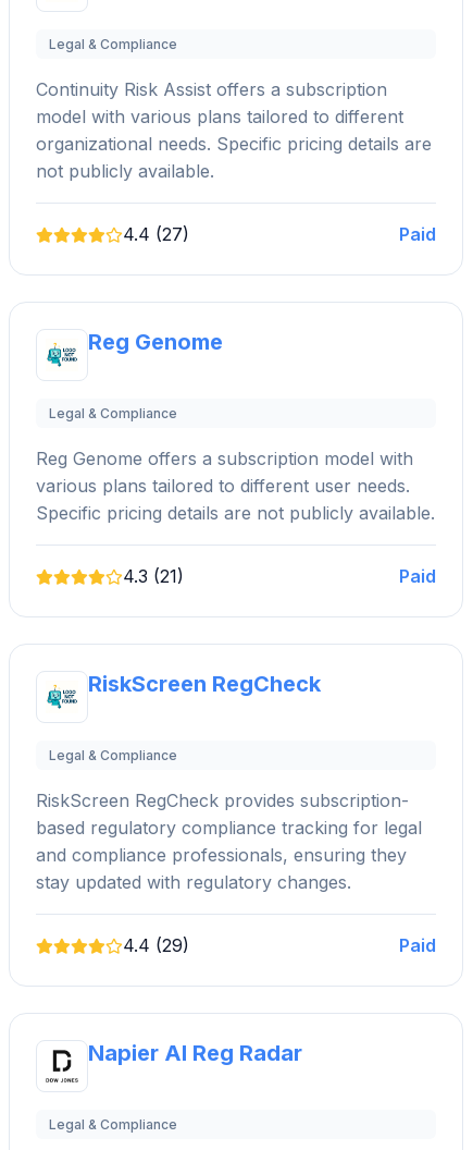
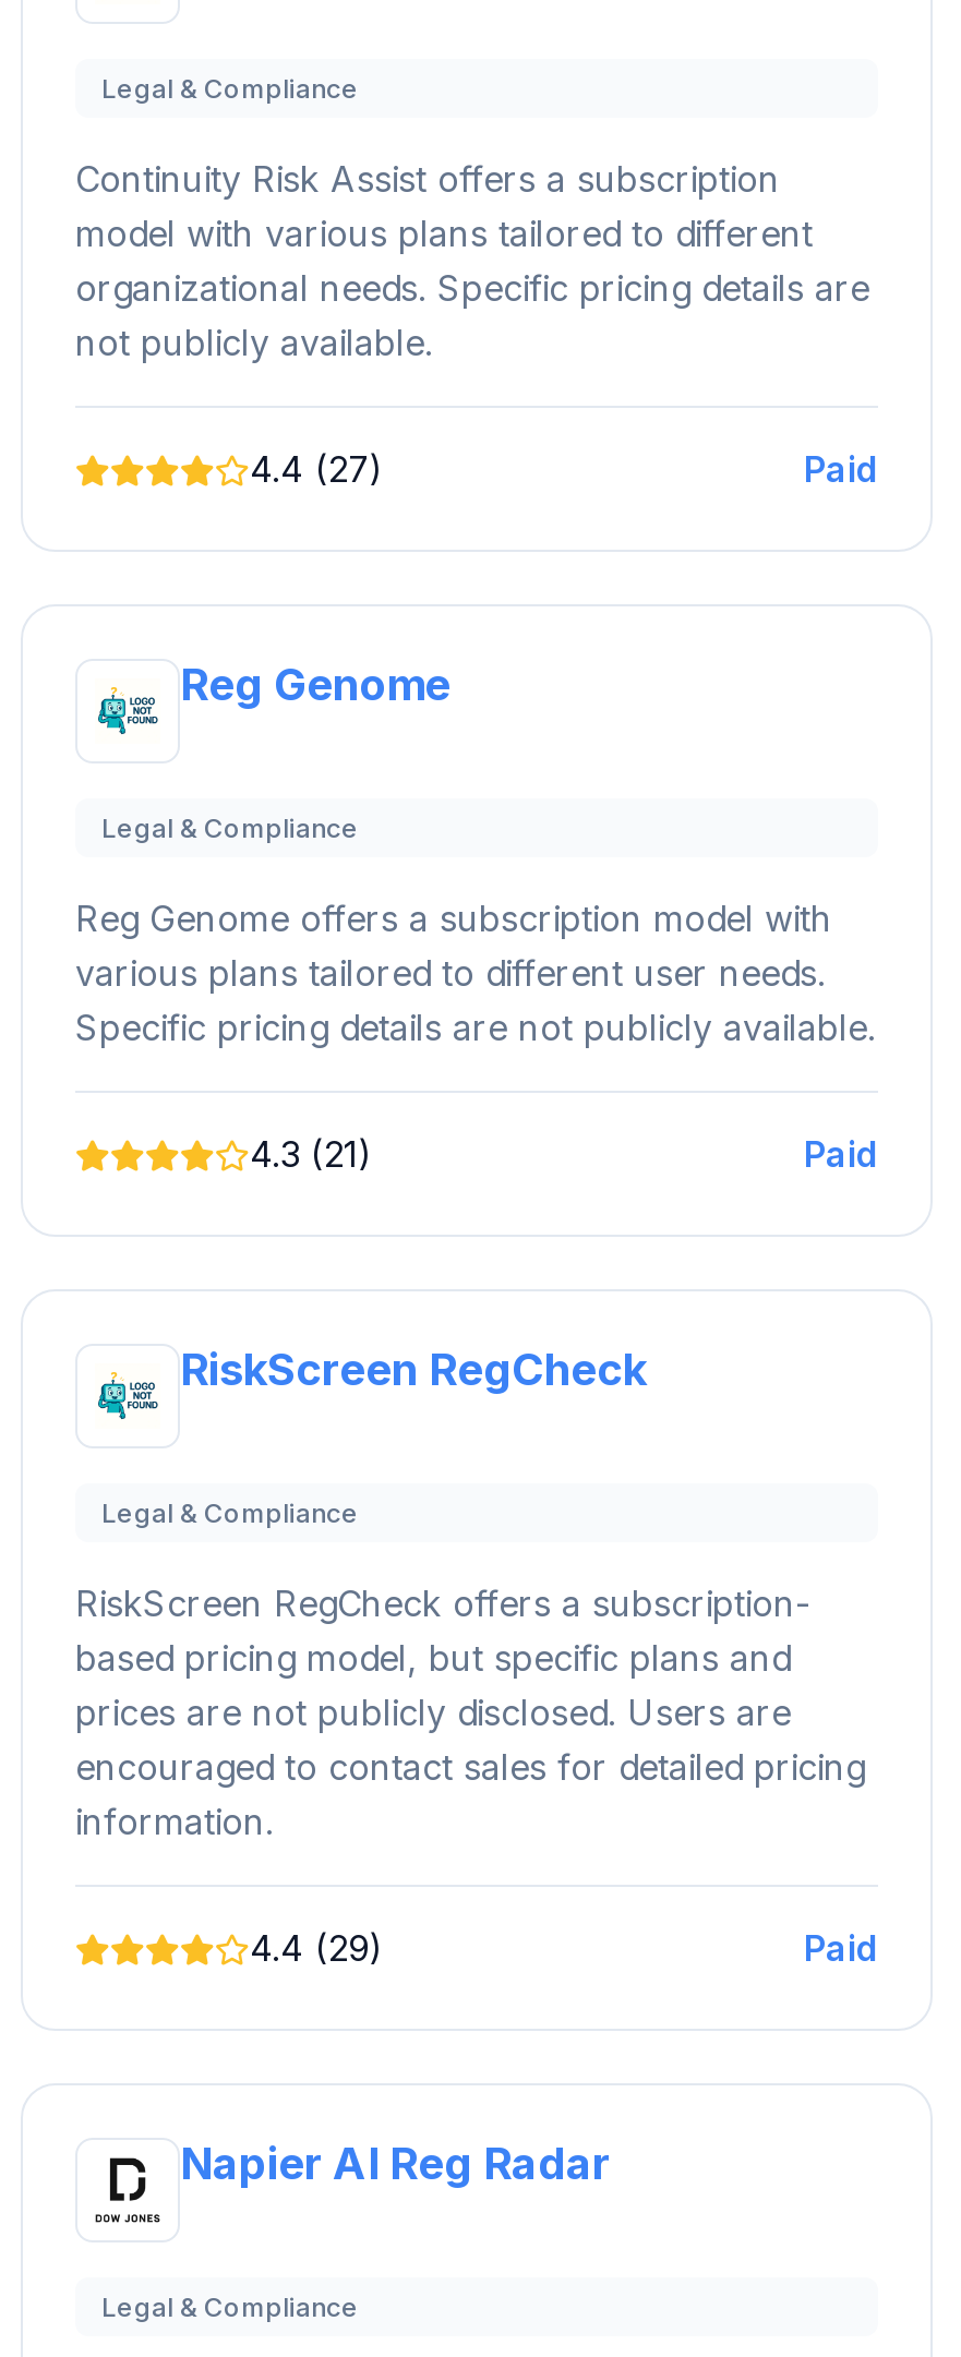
- RiskScreen RegCheck provides subscription-
- based regulatory compliance tracking for legal
- and compliance professionals, ensuring they
- stay updated with regulatory changes.
+ RiskScreen RegCheck offers a subscription-
+ based pricing model, but specific plans and
+ prices are not publicly disclosed. Users are
+ encouraged to contact sales for detailed pricing
+ information.
